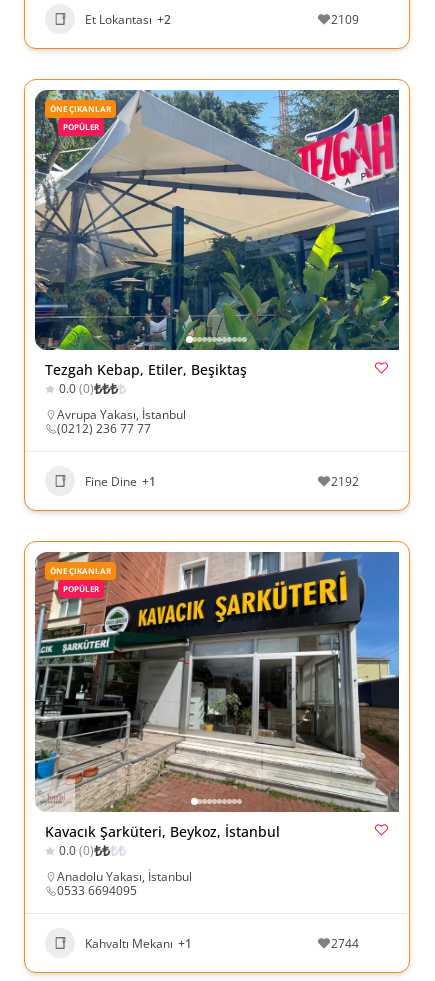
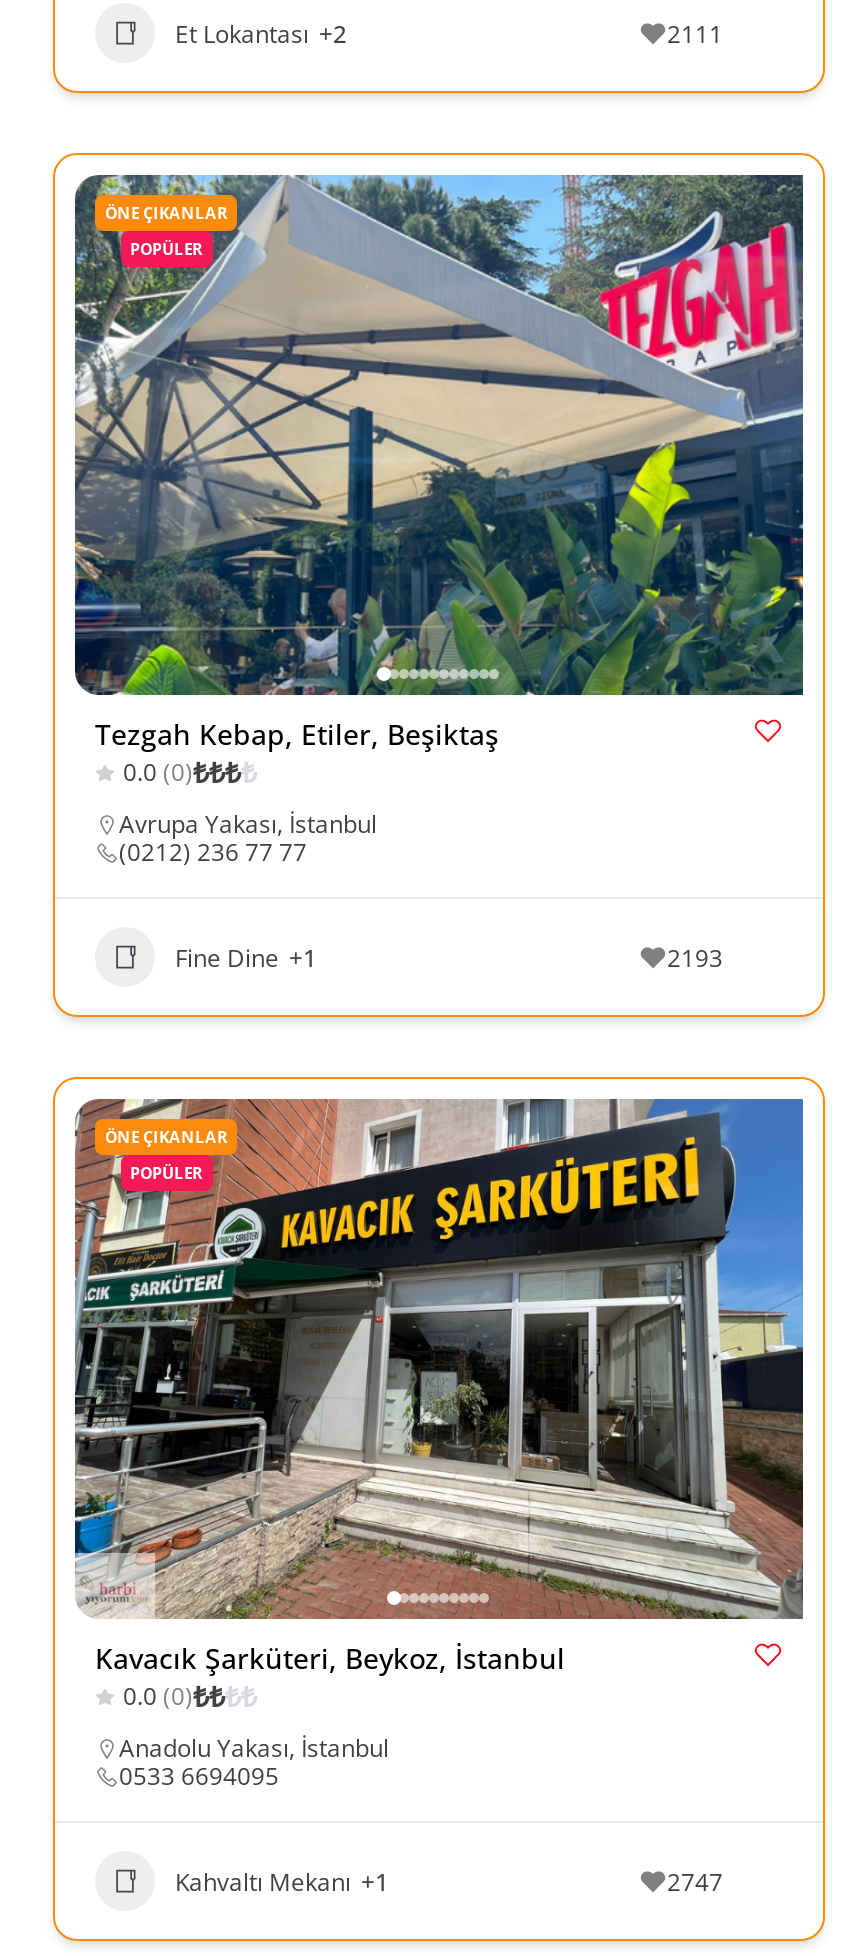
- 2109
+ 2111

- 2192
+ 2193

- 2744
+ 2747
